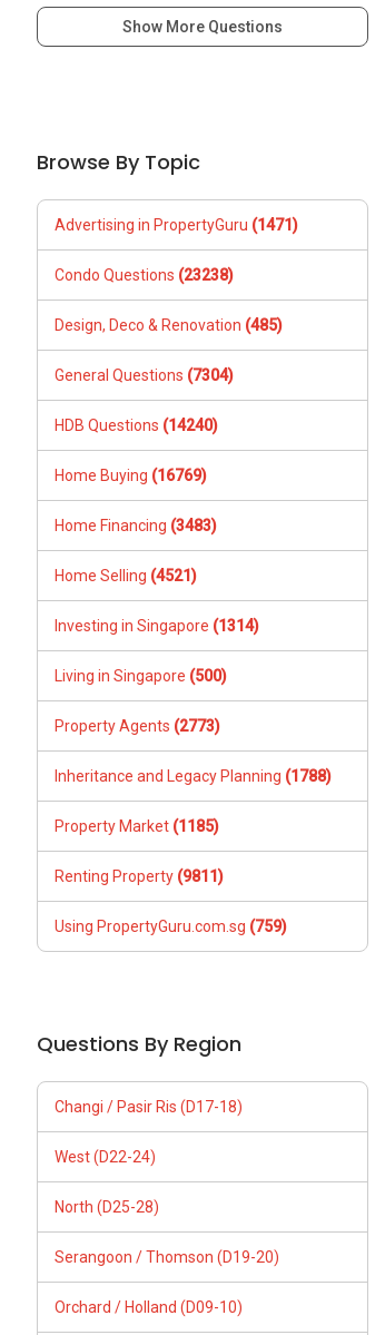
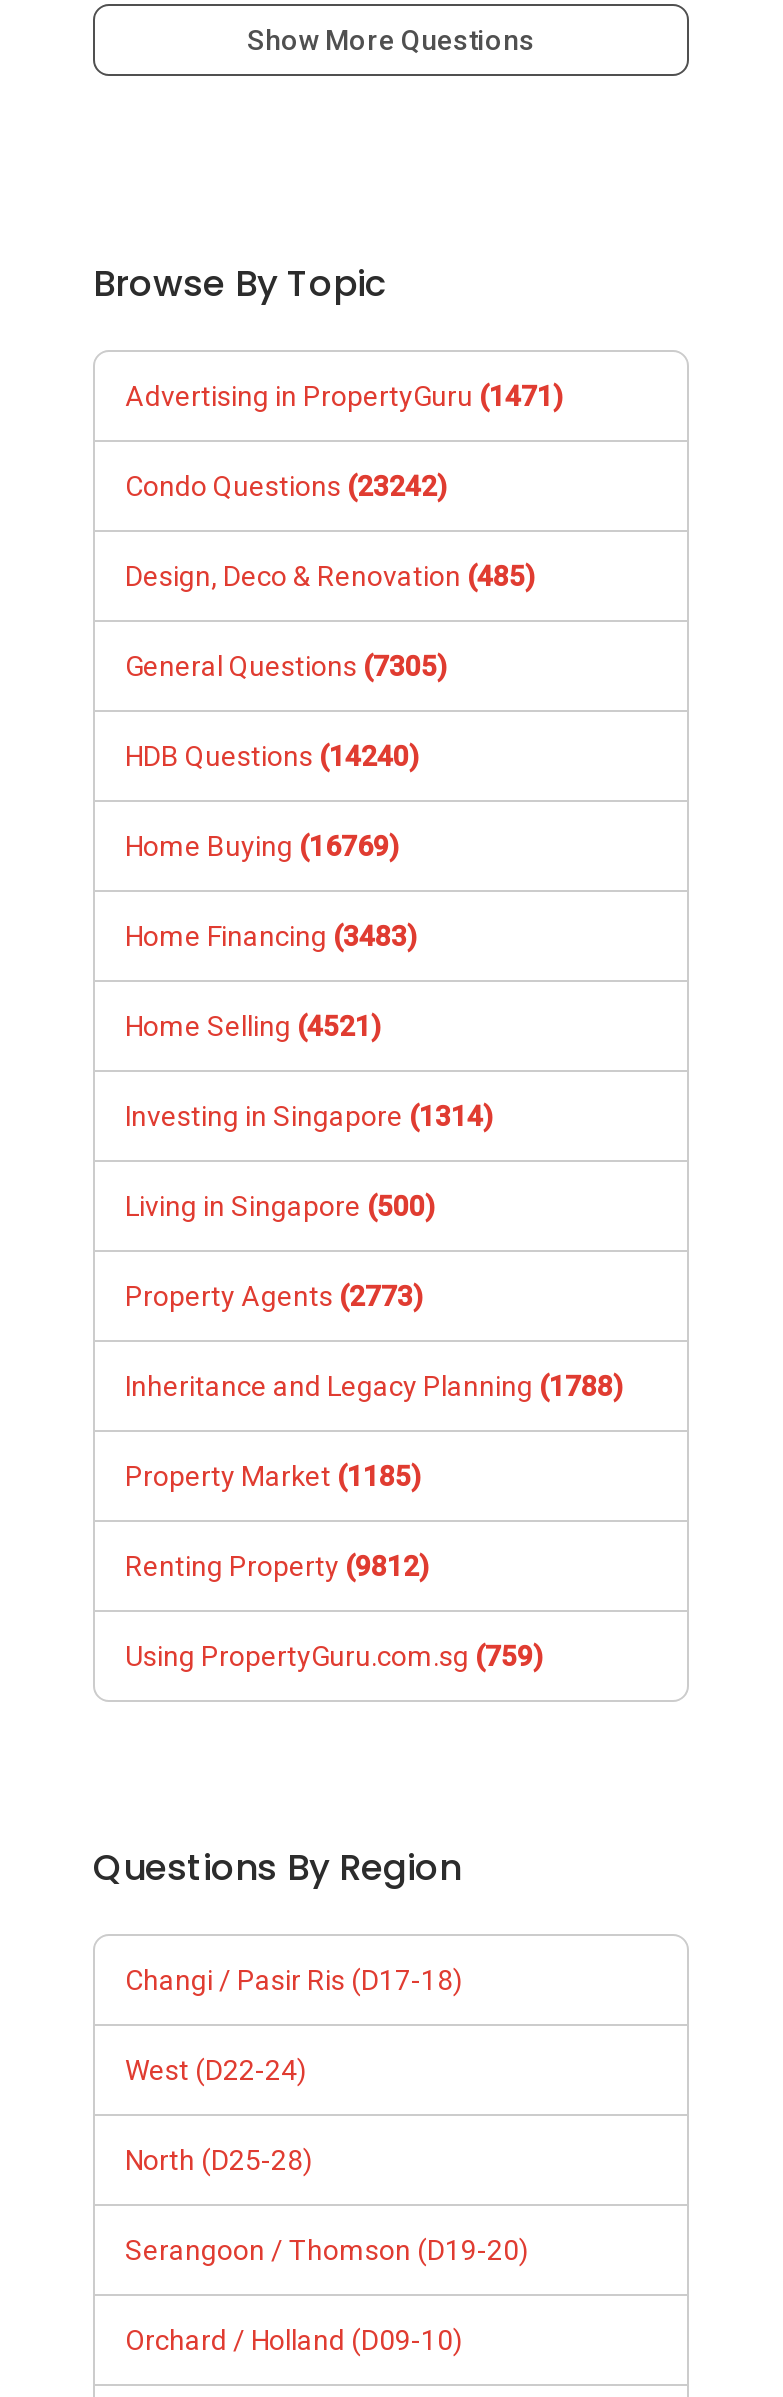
- Condo Questions (23238)
+ Condo Questions (23242)

- General Questions (7304)
+ General Questions (7305)

- Renting Property (9811)
+ Renting Property (9812)
